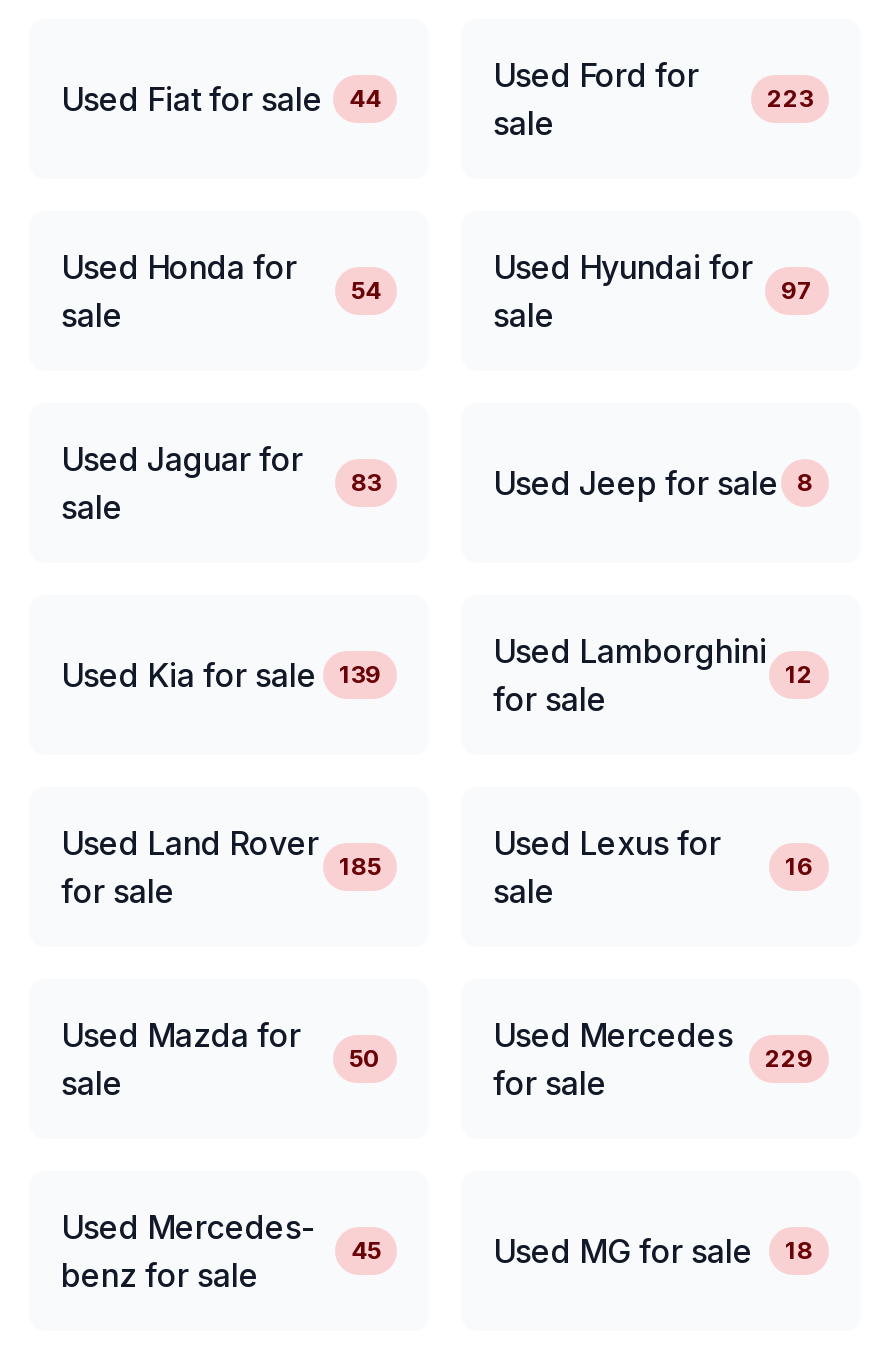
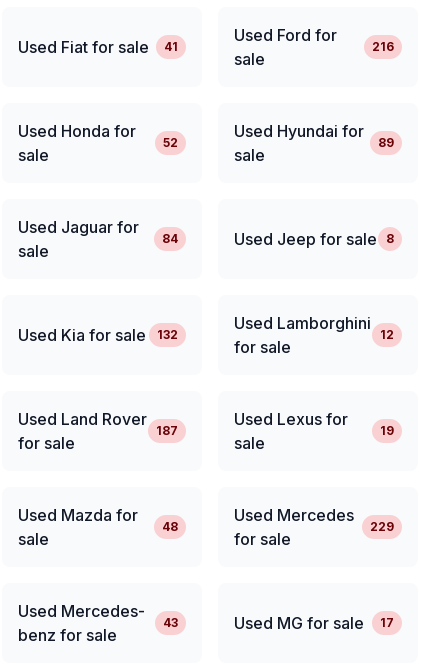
- Used Fiat for sale 44
+ Used Fiat for sale 41

- 223
+ 216

- 54
+ 52

- 97
+ 89

- 83
+ 84

- Used Kia for sale 139
+ Used Kia for sale 132

- 185
+ 187

- 16
+ 19

- 50
+ 48

- 45
+ 43

- Used MG for sale 18
+ Used MG for sale 17
